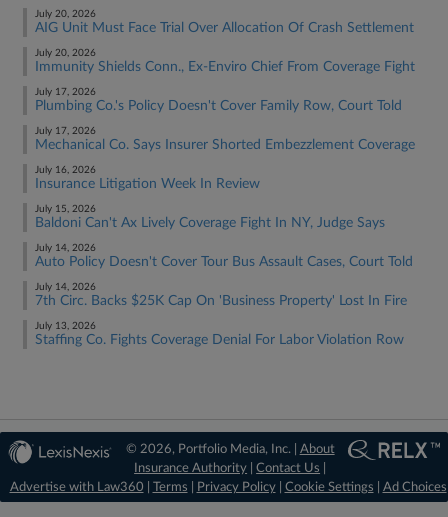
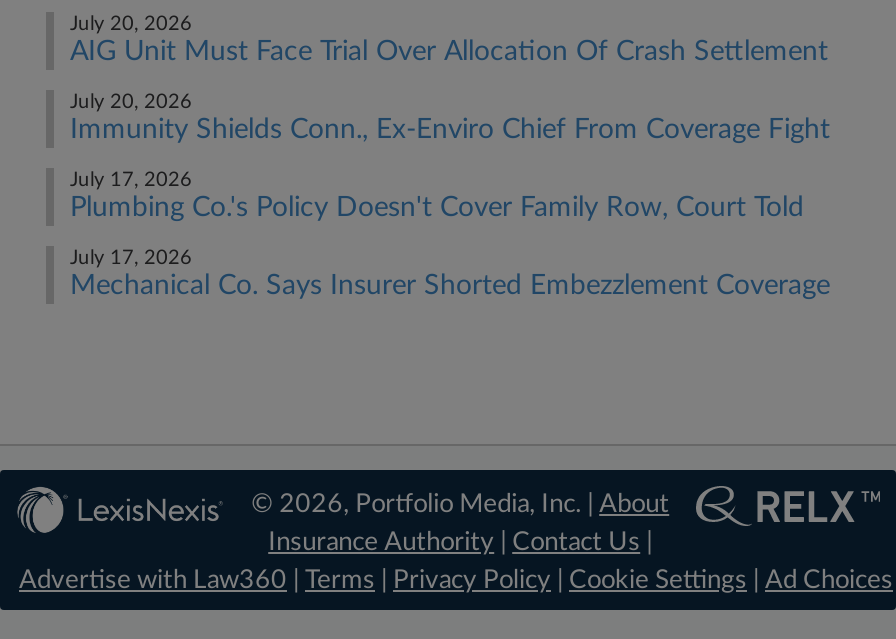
- July 16, 2026
- Insurance Litigation Week In Review
- July 15, 2026
- Baldoni Can't Ax Lively Coverage Fight In NY, Judge Says
- July 14, 2026
- Auto Policy Doesn't Cover Tour Bus Assault Cases, Court Told
- July 14, 2026
- 7th Circ. Backs $25K Cap On 'Business Property' Lost In Fire
- July 13, 2026
- Staffing Co. Fights Coverage Denial For Labor Violation Row
